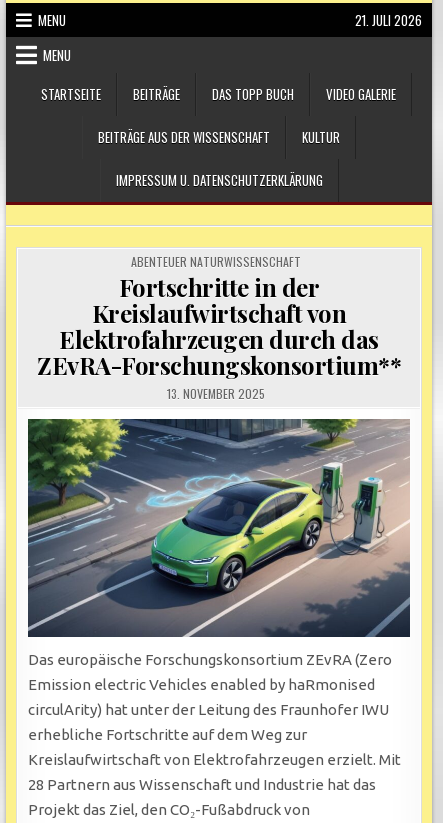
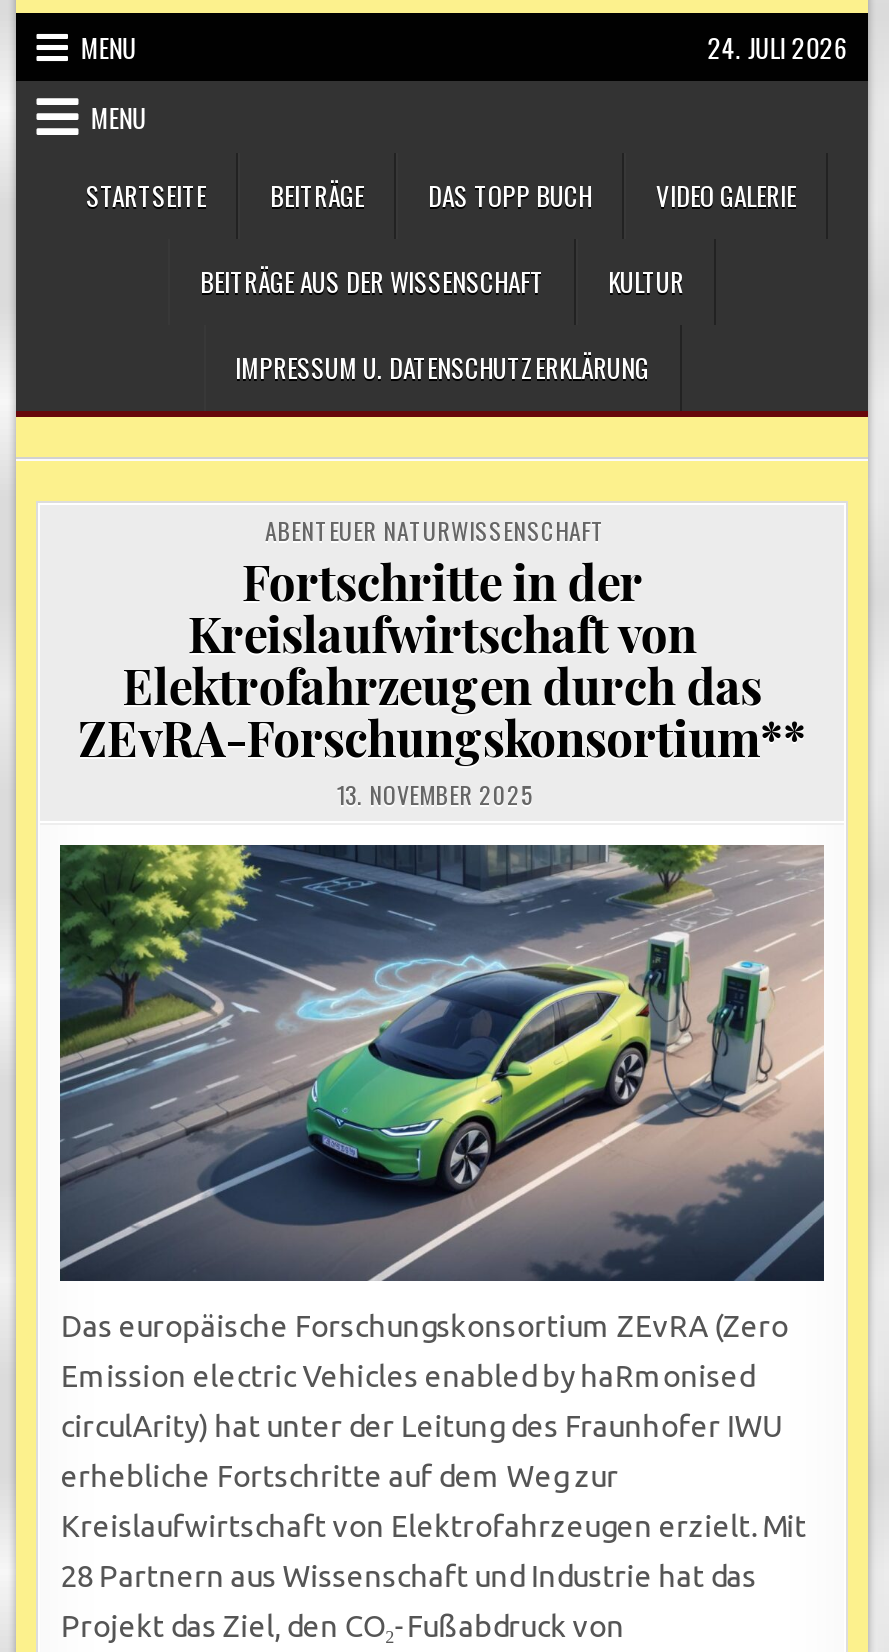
- 21. JULI 2026
+ 24. JULI 2026
